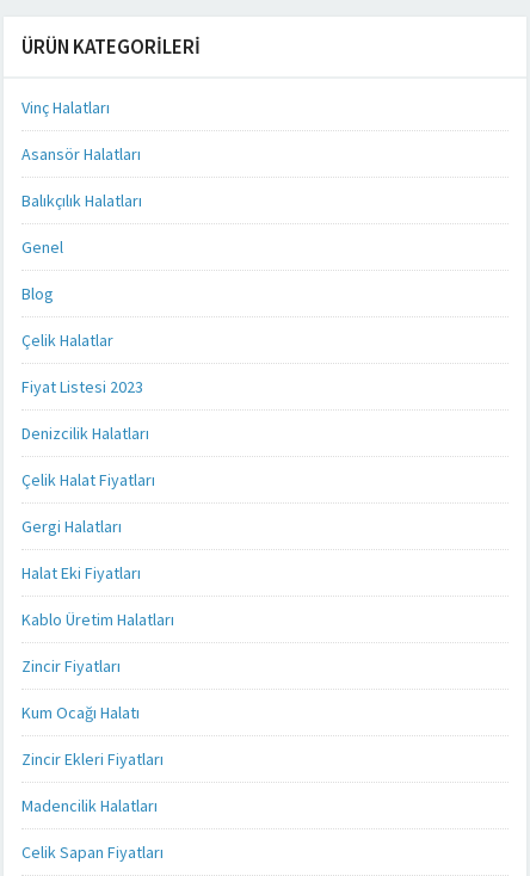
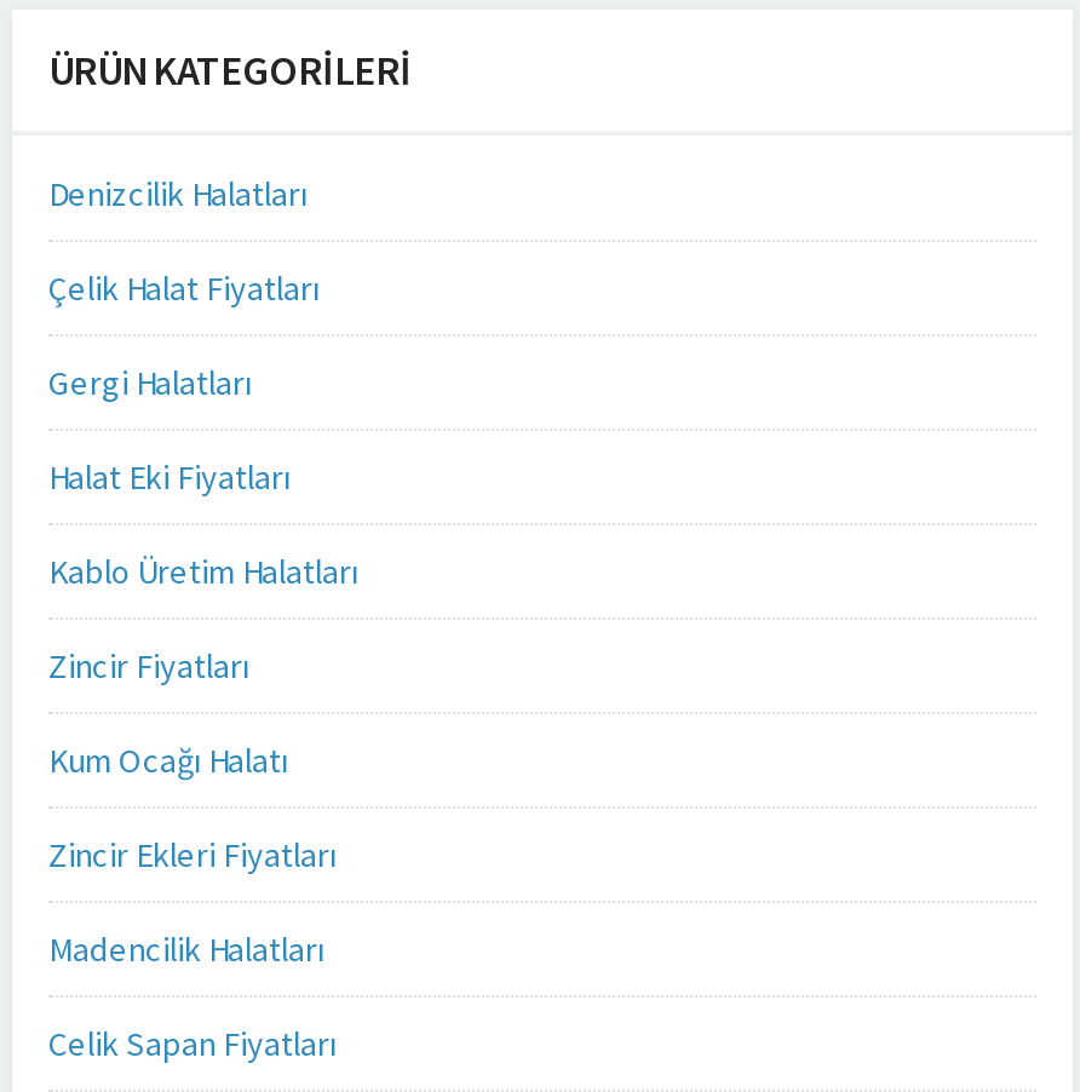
- Vinç Halatları
- Asansör Halatları
- Balıkçılık Halatları
- Genel
- Blog
- Çelik Halatlar
- Fiyat Listesi 2023
